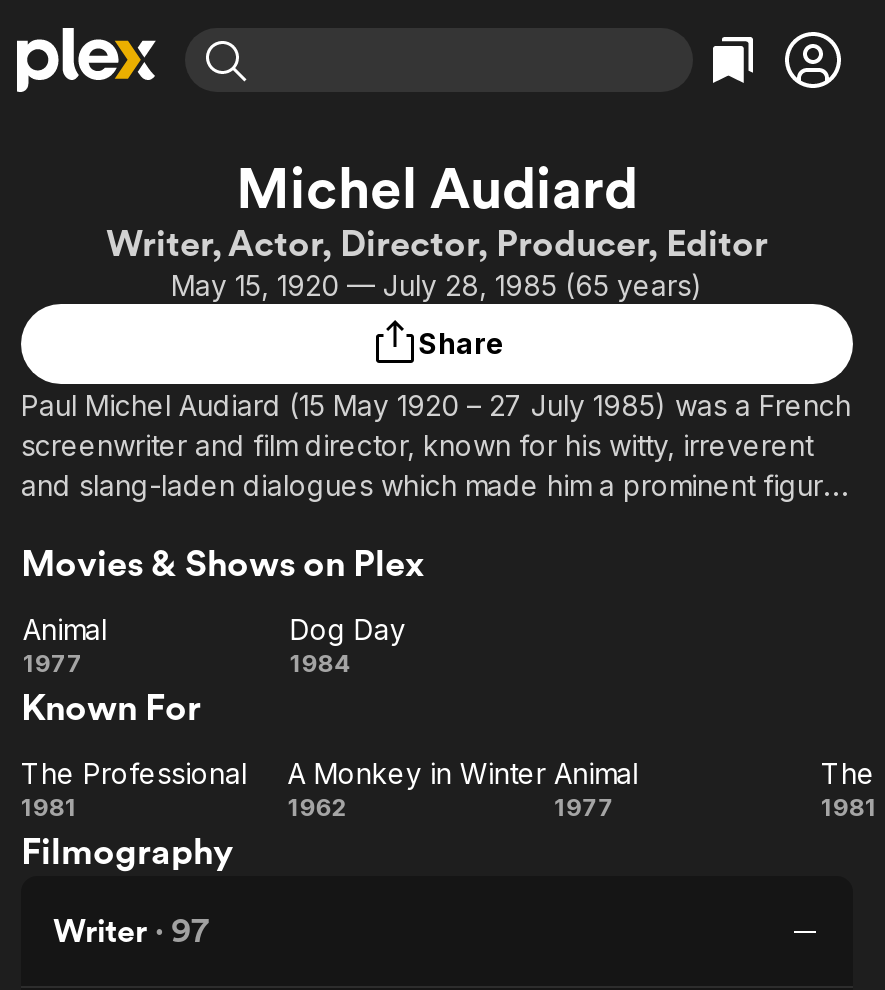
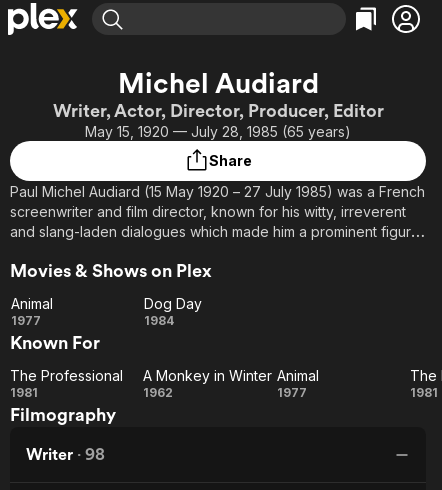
- Writer · 97
+ Writer · 98
